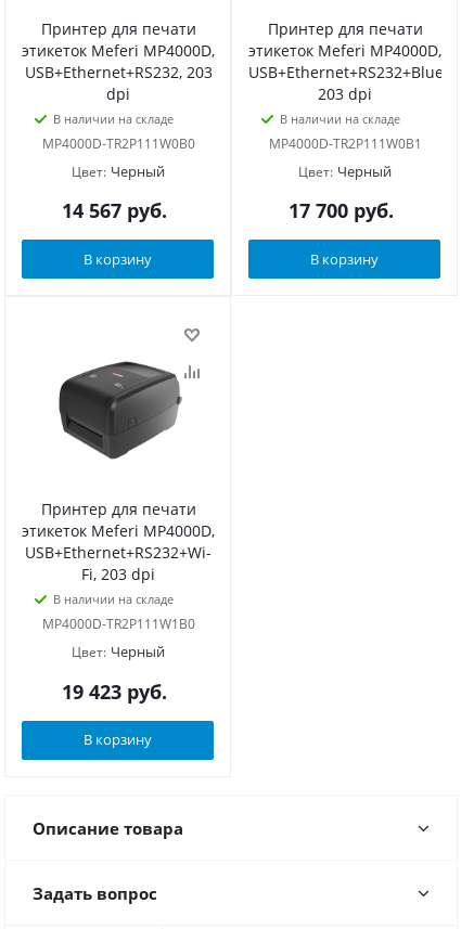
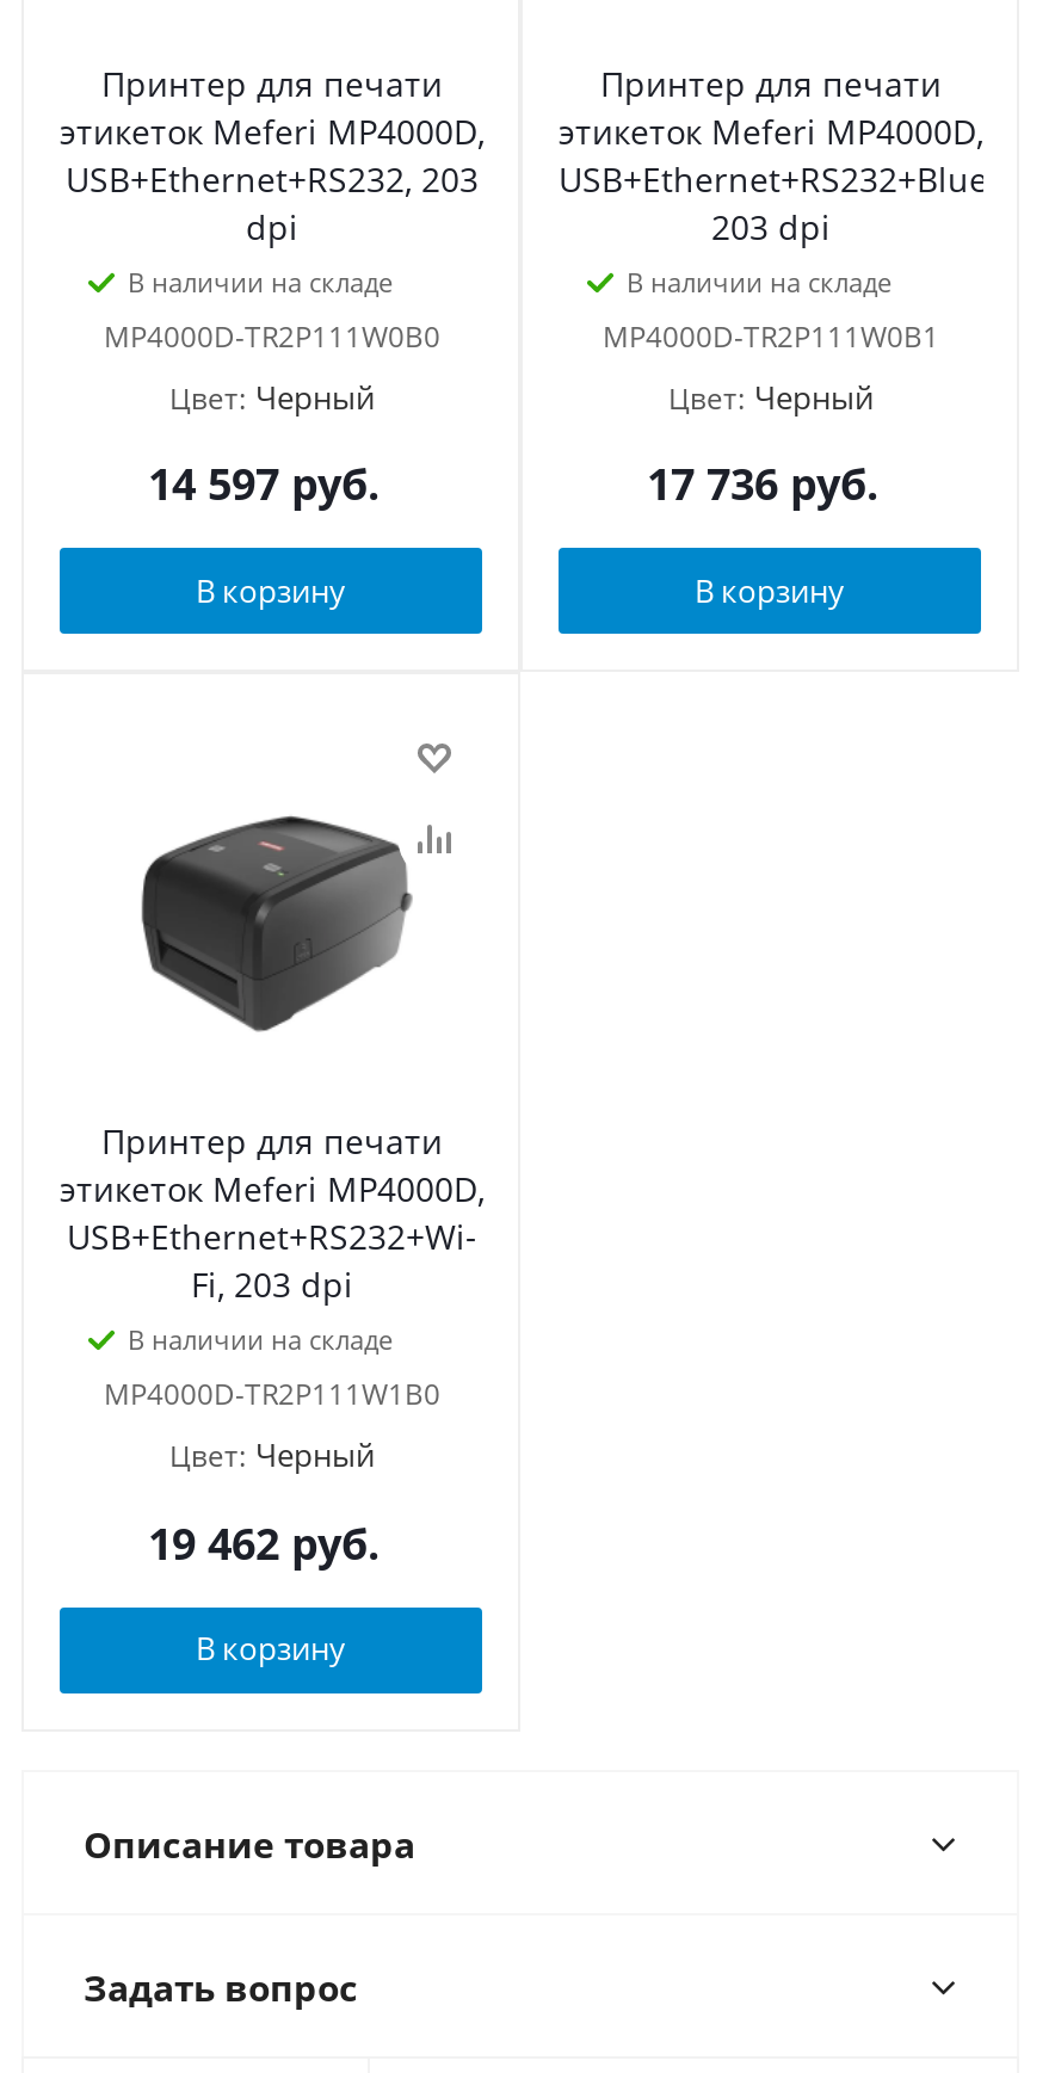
- 14 567 руб.
+ 14 597 руб.

- 17 700 руб.
+ 17 736 руб.

- 19 423 руб.
+ 19 462 руб.
